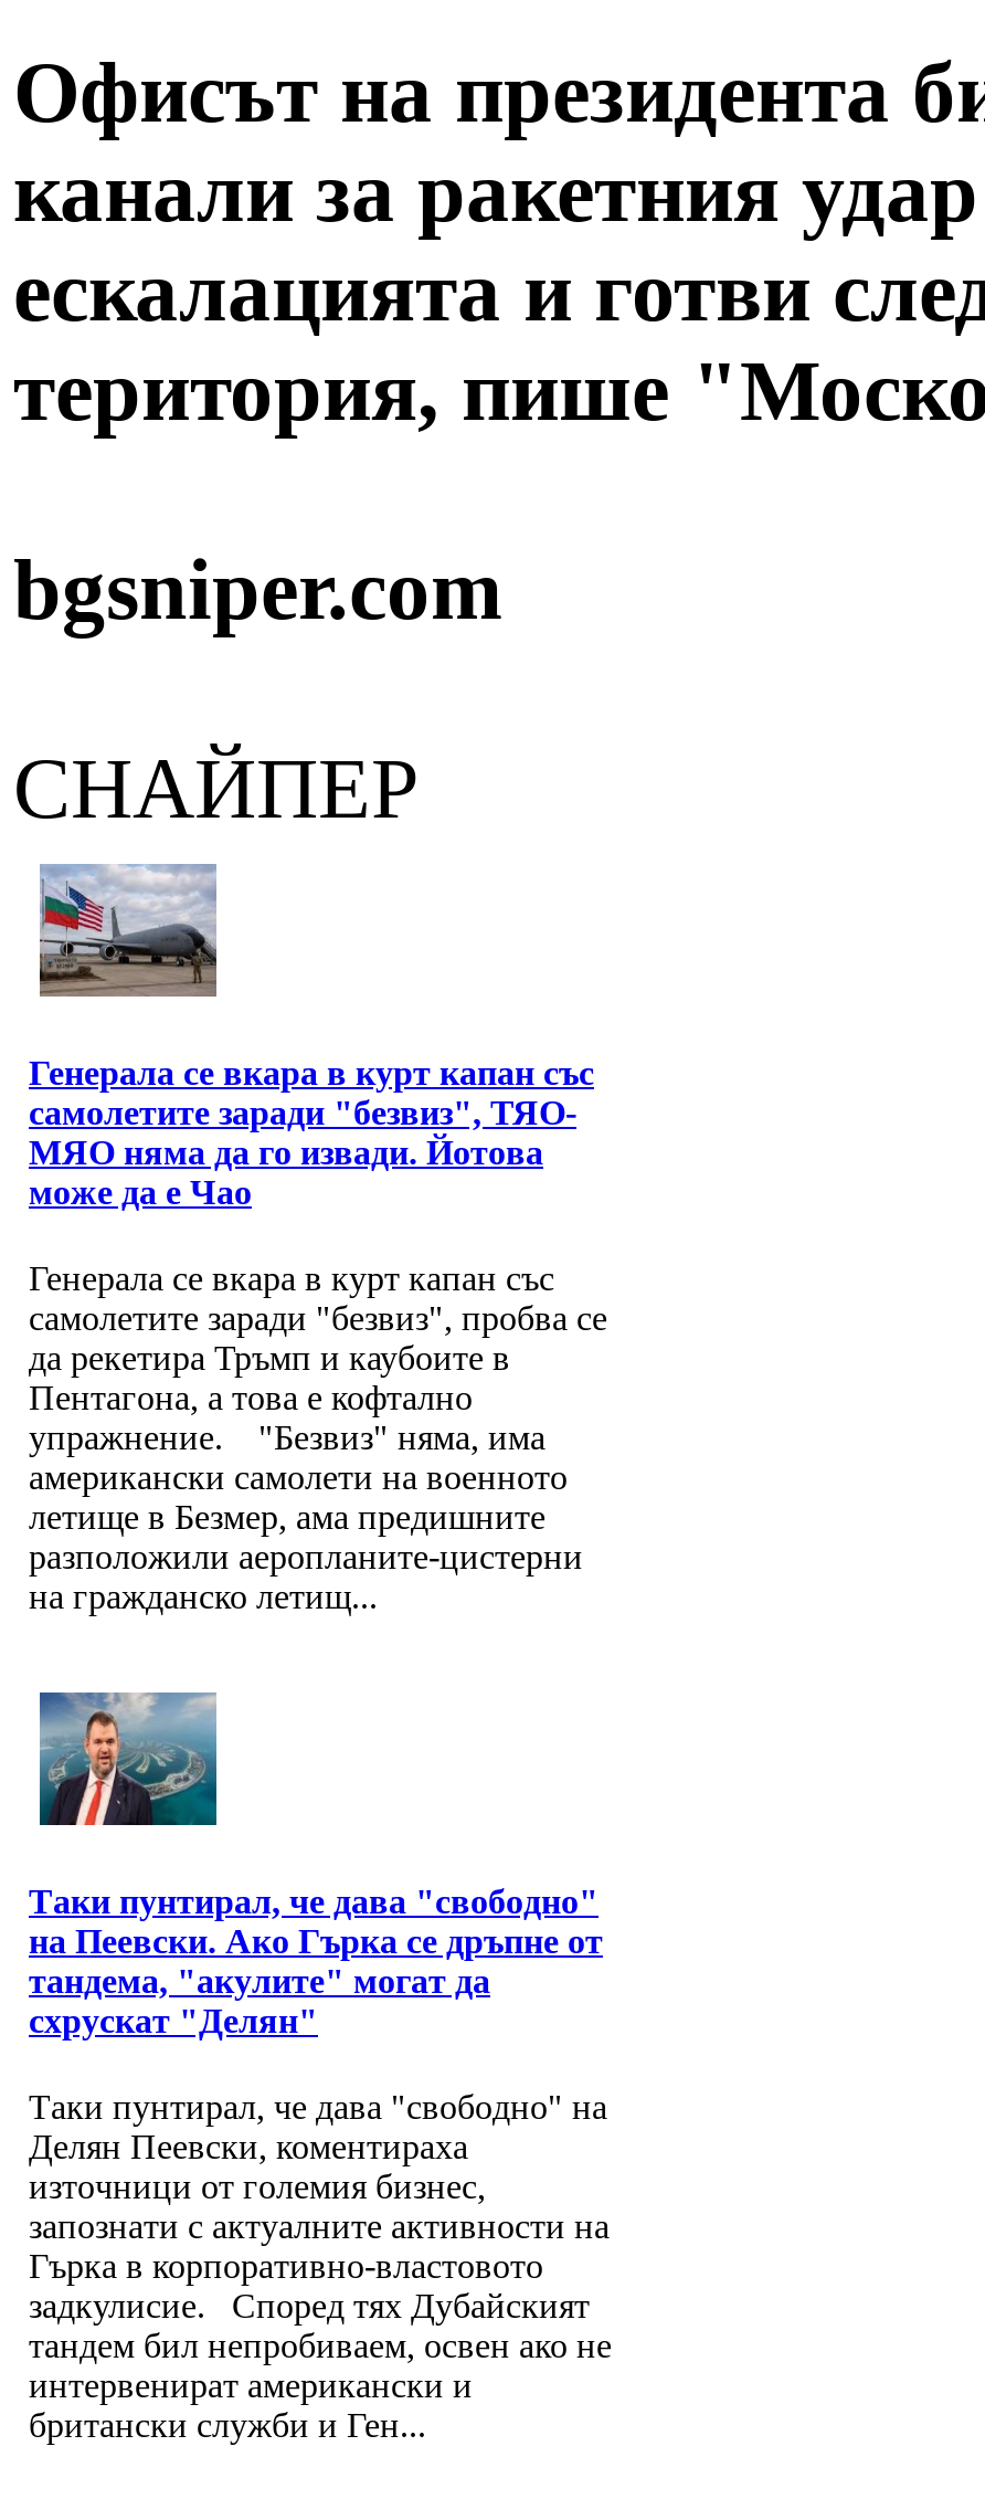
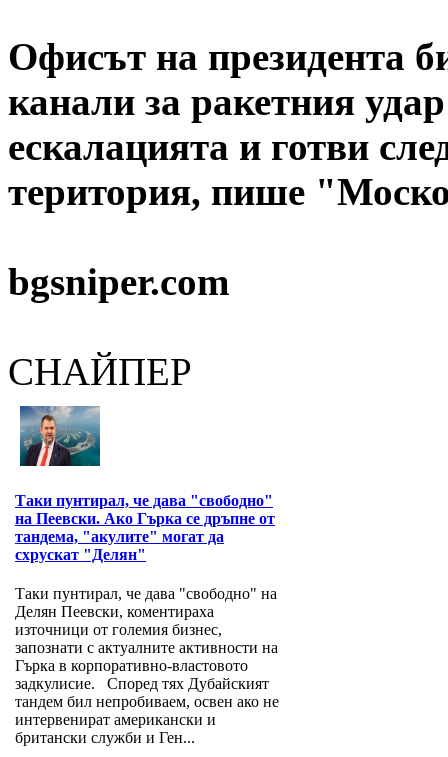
- [image]
- Генерала се вкара в курт капан със
- самолетите заради "безвиз", ТЯО-
- МЯО няма да го извади. Йотова
- може да е Чао
- Генерала се вкара в курт капан със
- самолетите заради "безвиз", пробва се
- да рекетира Тръмп и каубоите в
- Пентагона, а това е кофтално
- упражнение. "Безвиз" няма, има
- американски самолети на военното
- летище в Безмер, ама предишните
- разположили аеропланите-цистерни
- на гражданско летищ...
